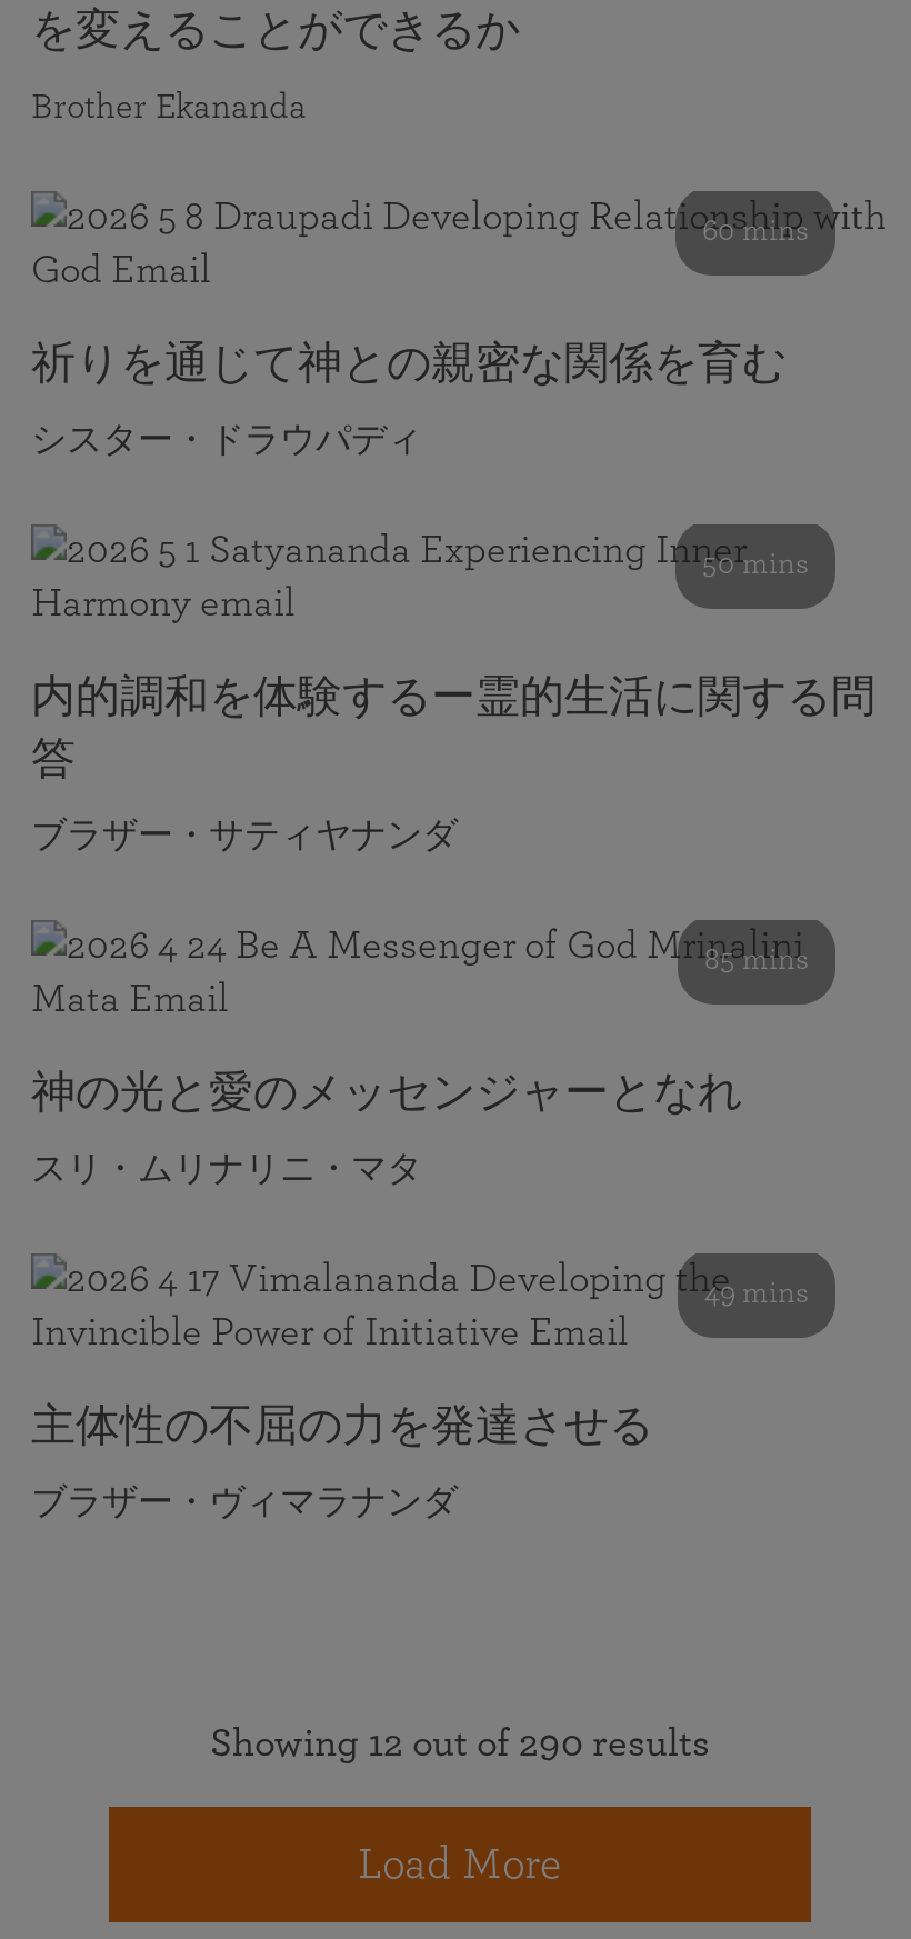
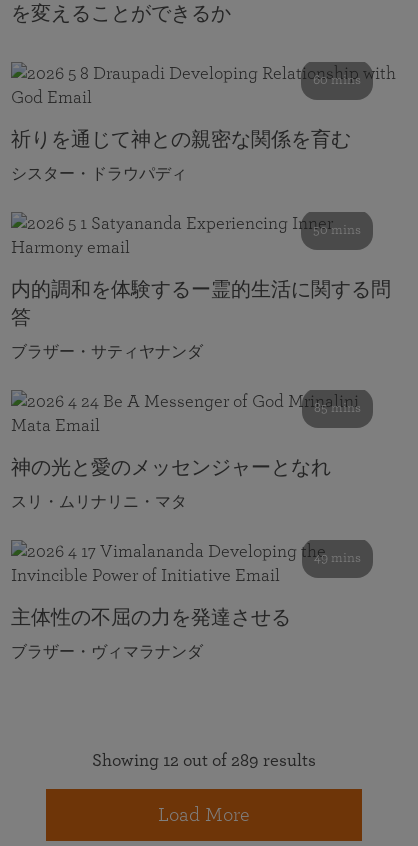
- Brother Ekananda

- Showing 12 out of 290 results
+ Showing 12 out of 289 results
